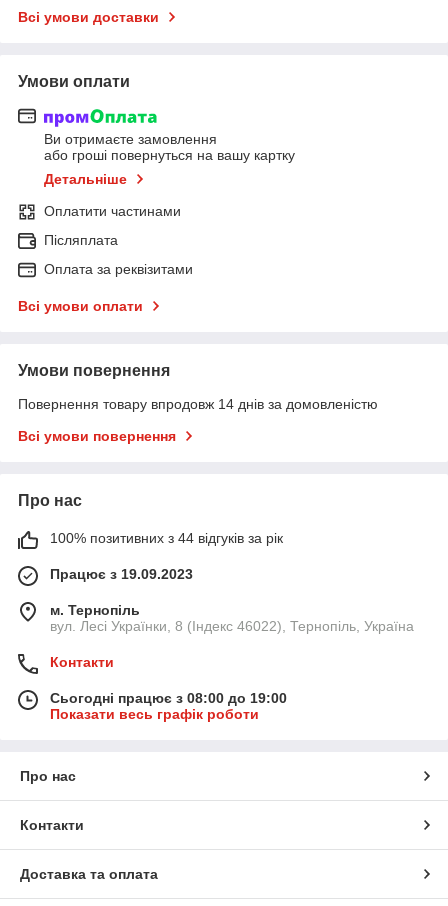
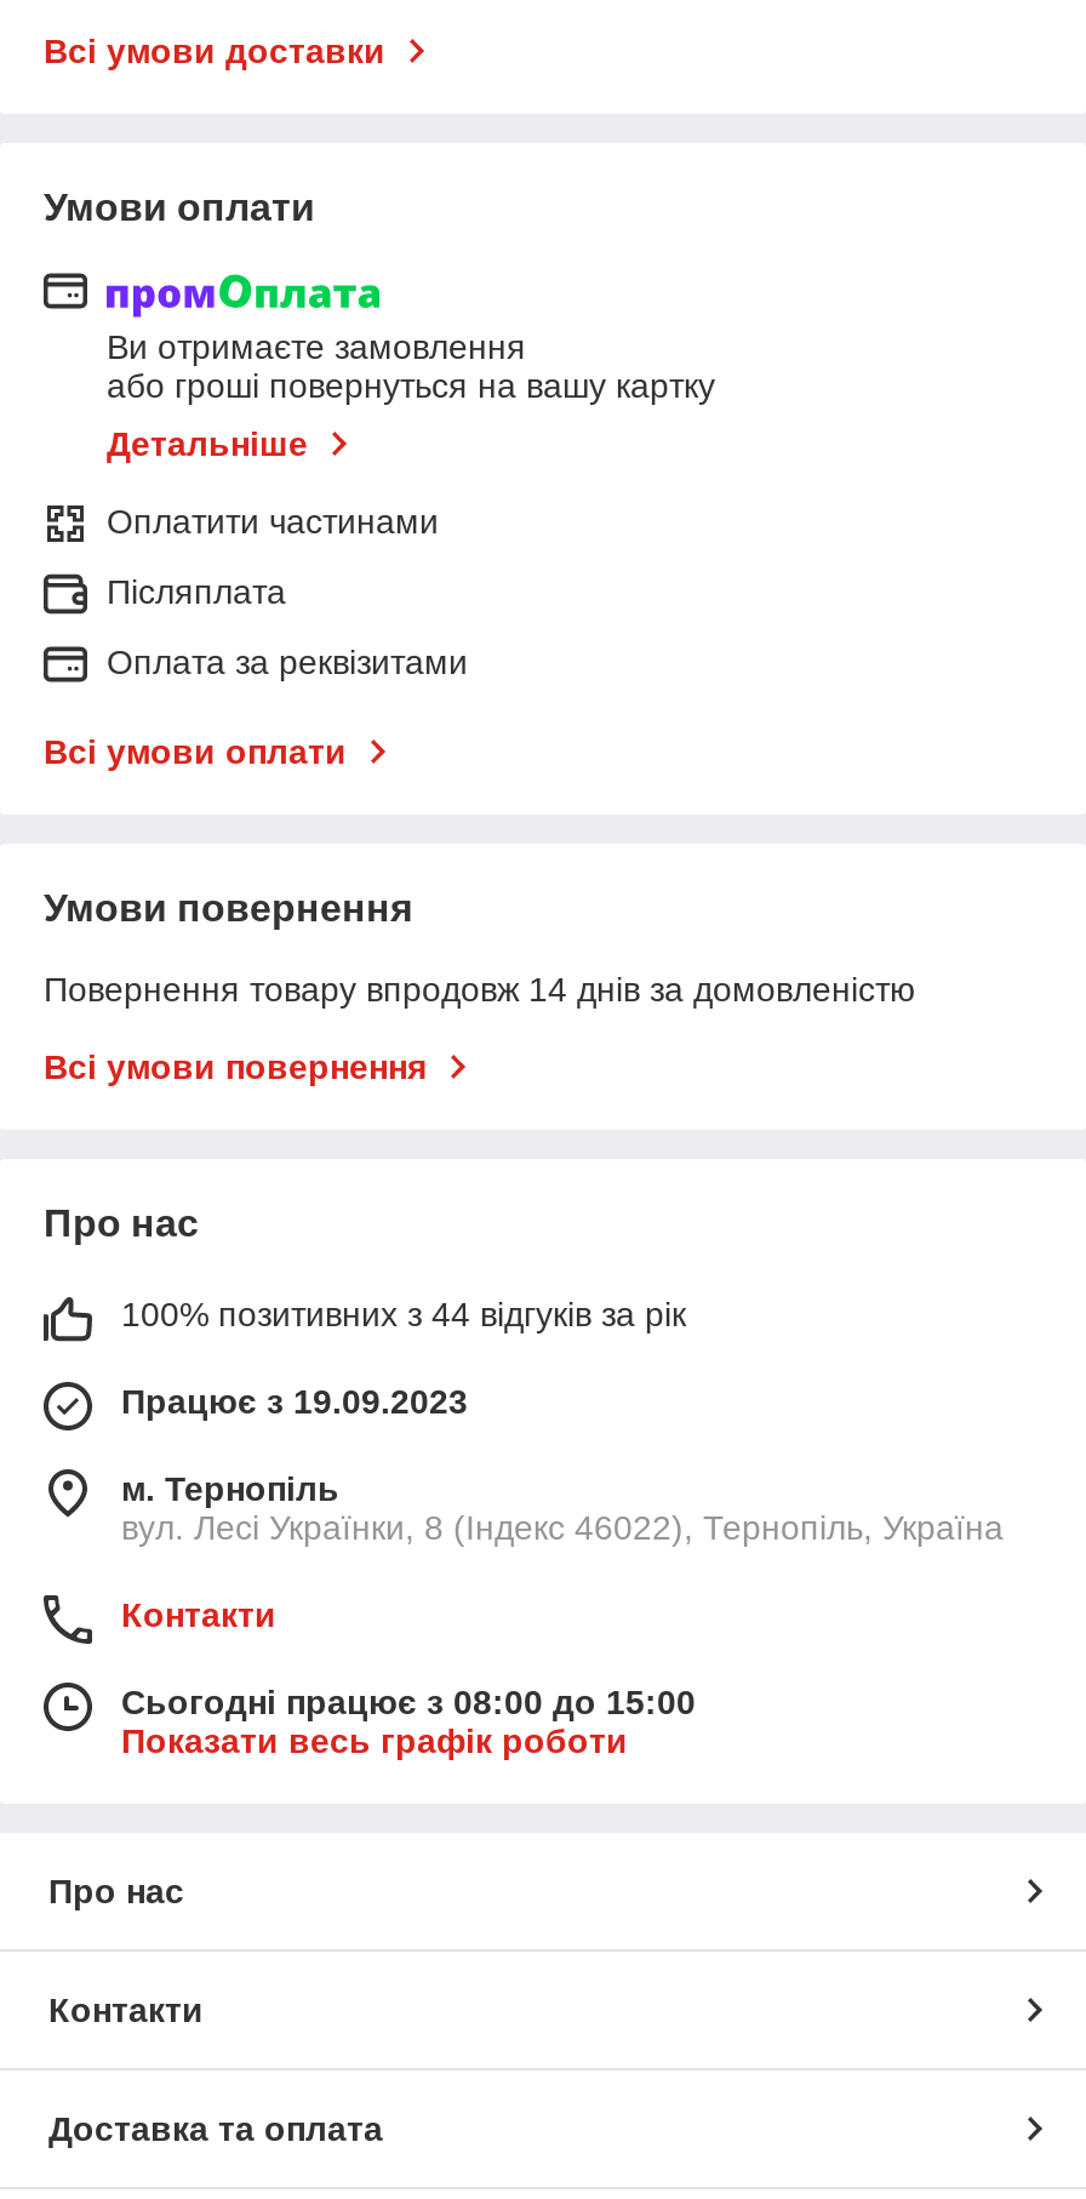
- Сьогодні працює з 08:00 до 19:00
+ Сьогодні працює з 08:00 до 15:00
